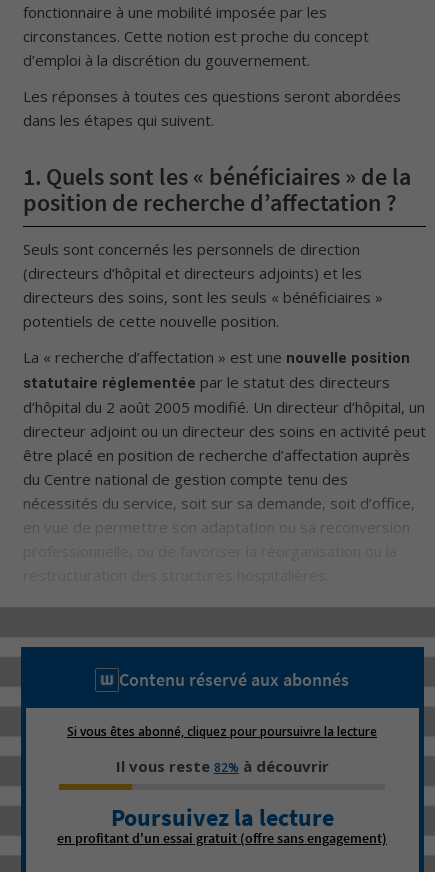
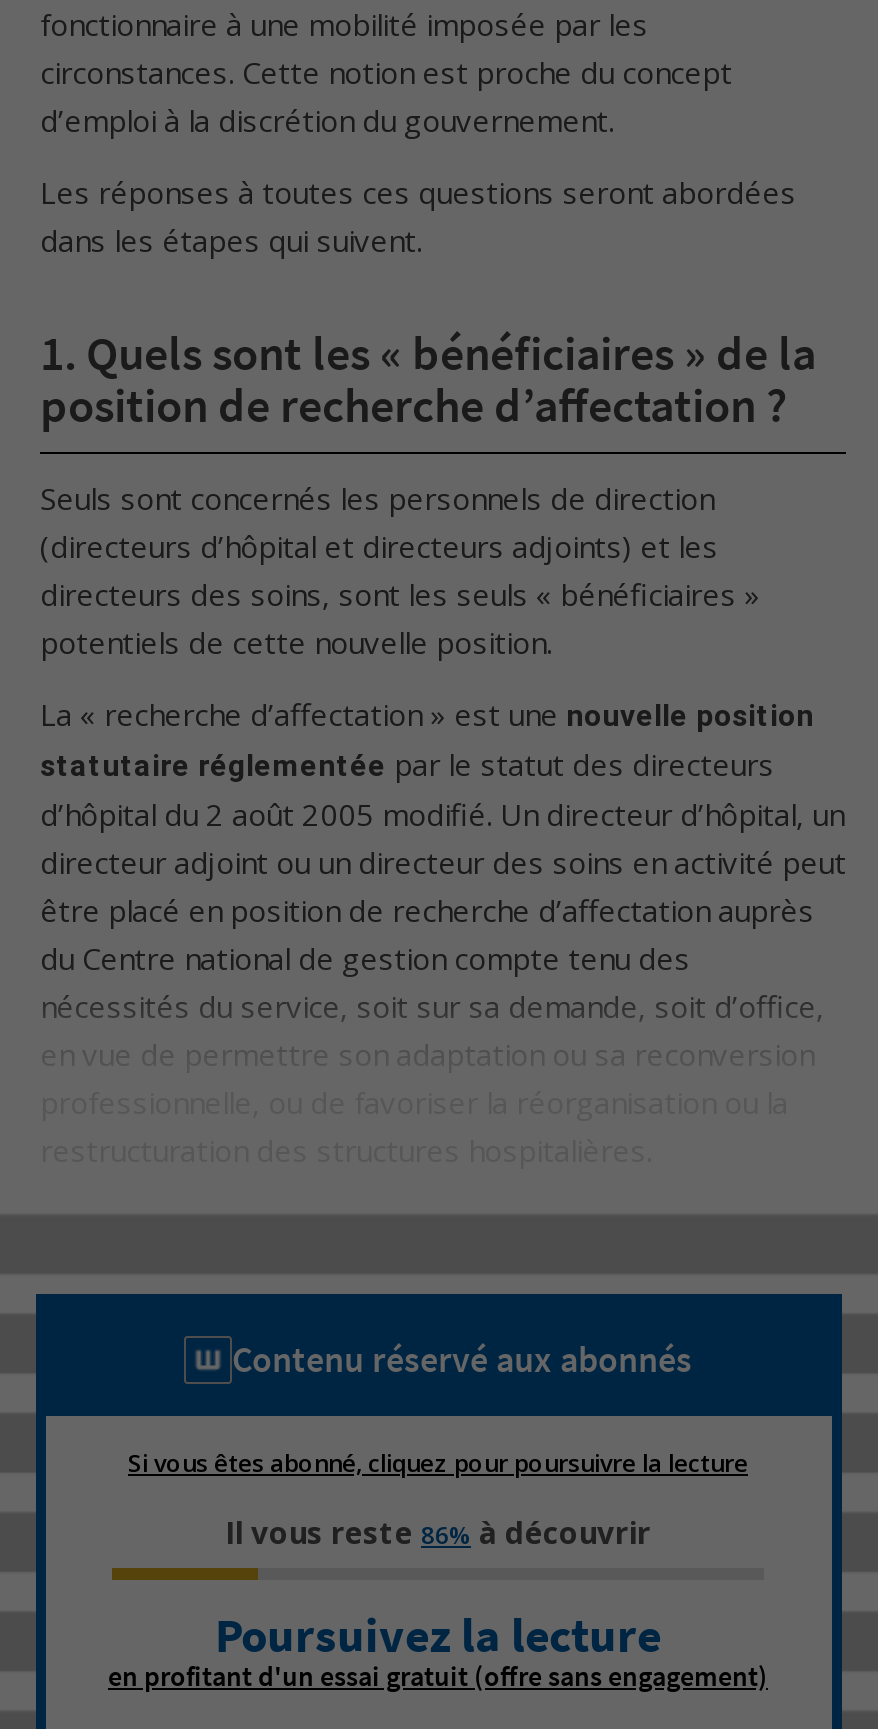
- Il vous reste 82% à découvrir
+ Il vous reste 86% à découvrir
